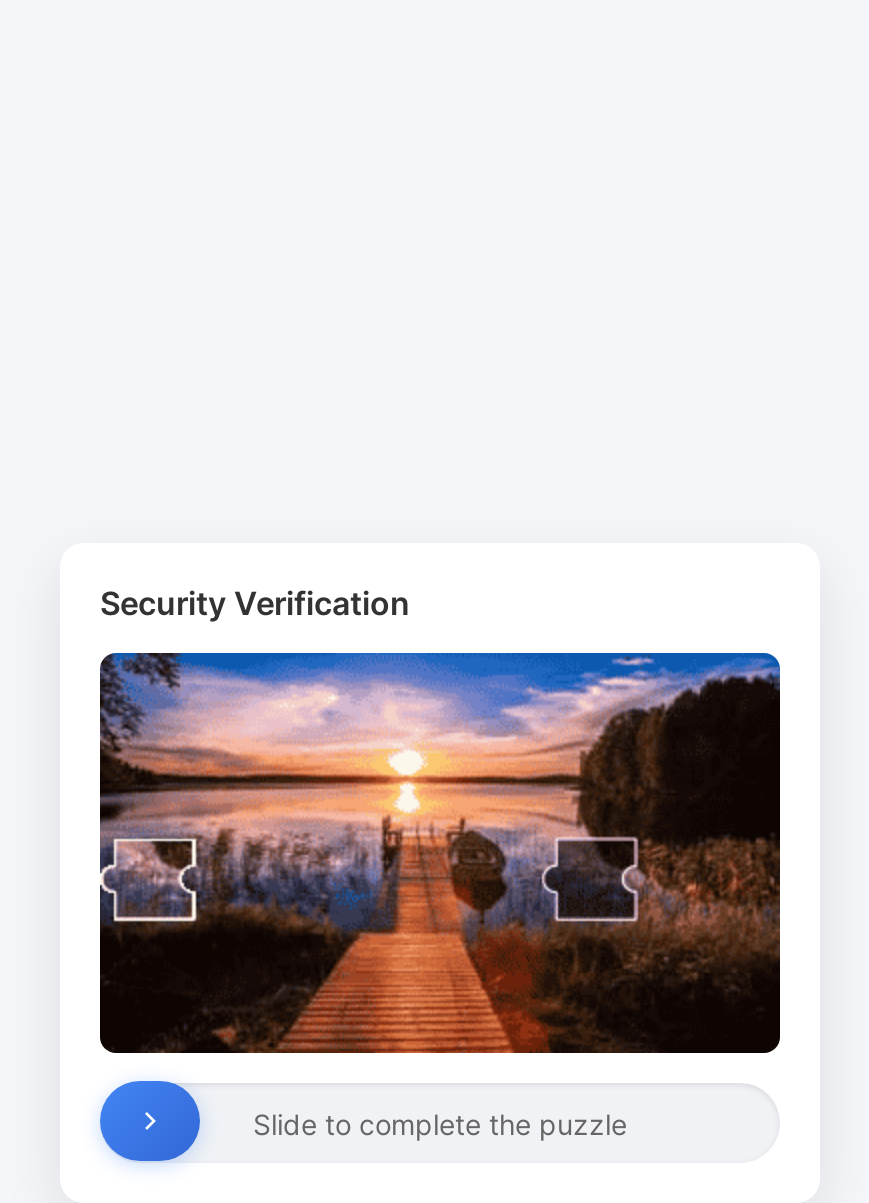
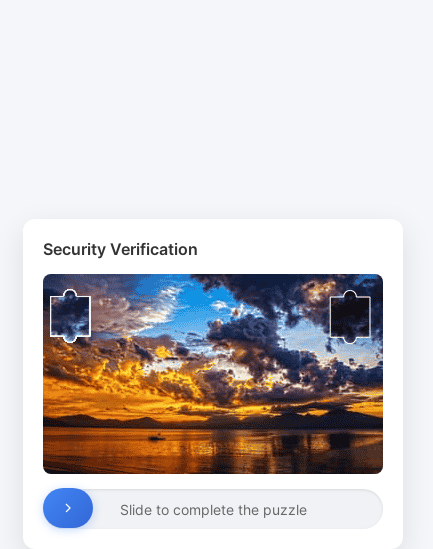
- [image]
+ [image]
